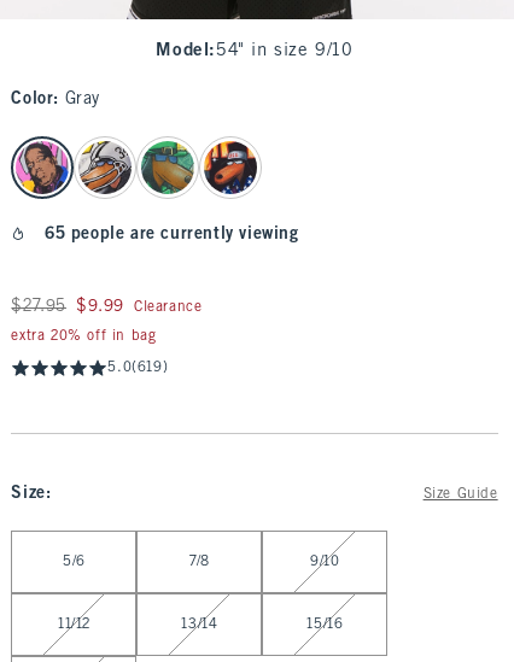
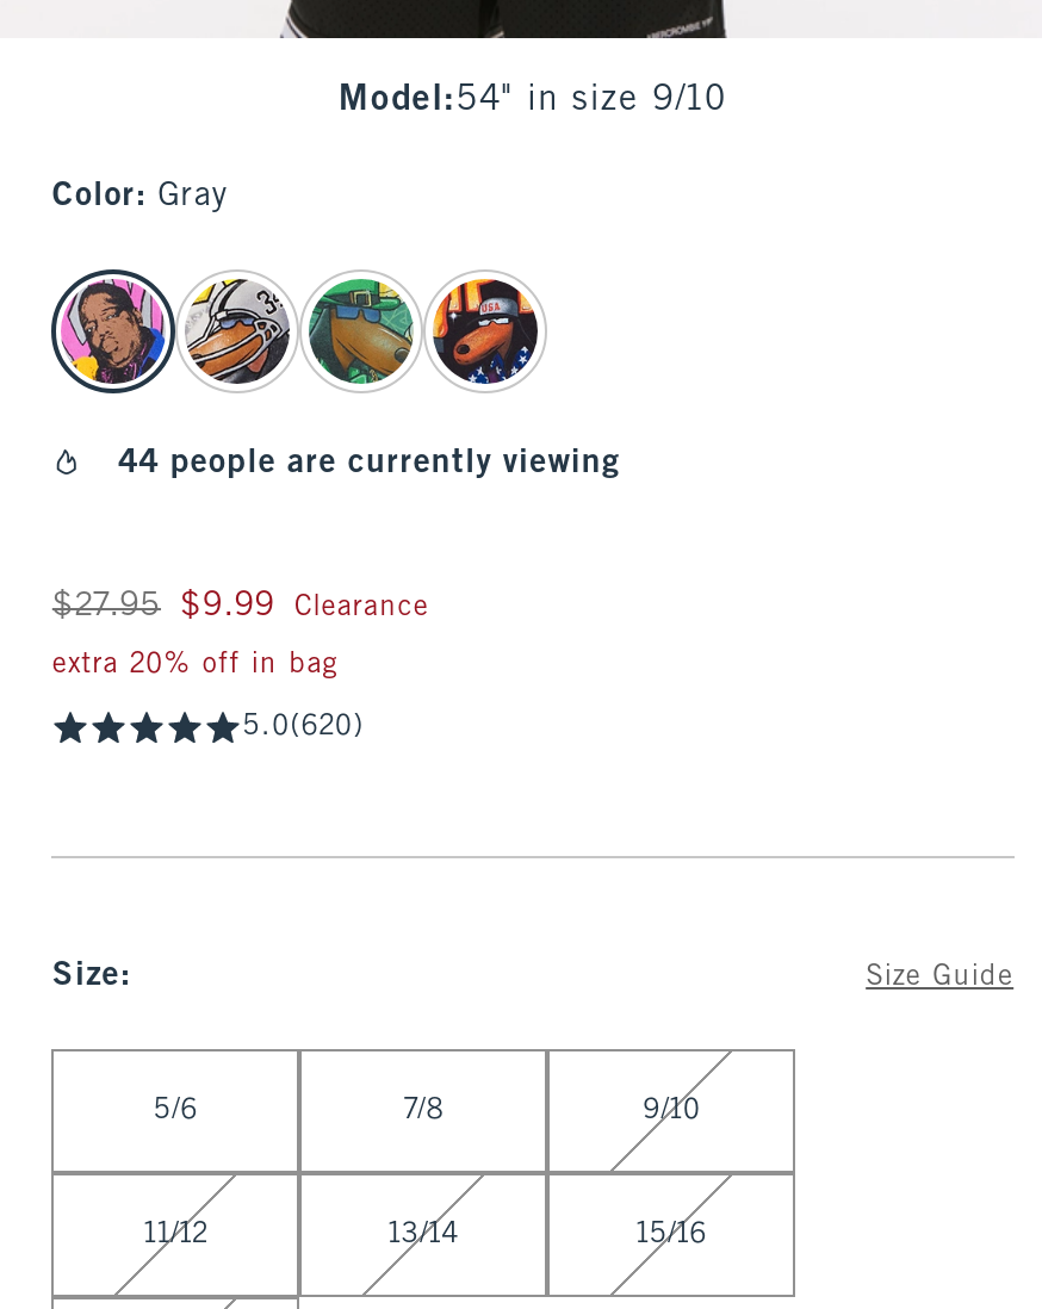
- 65 people are currently viewing
+ 44 people are currently viewing

- 5.0(619)
+ 5.0(620)
